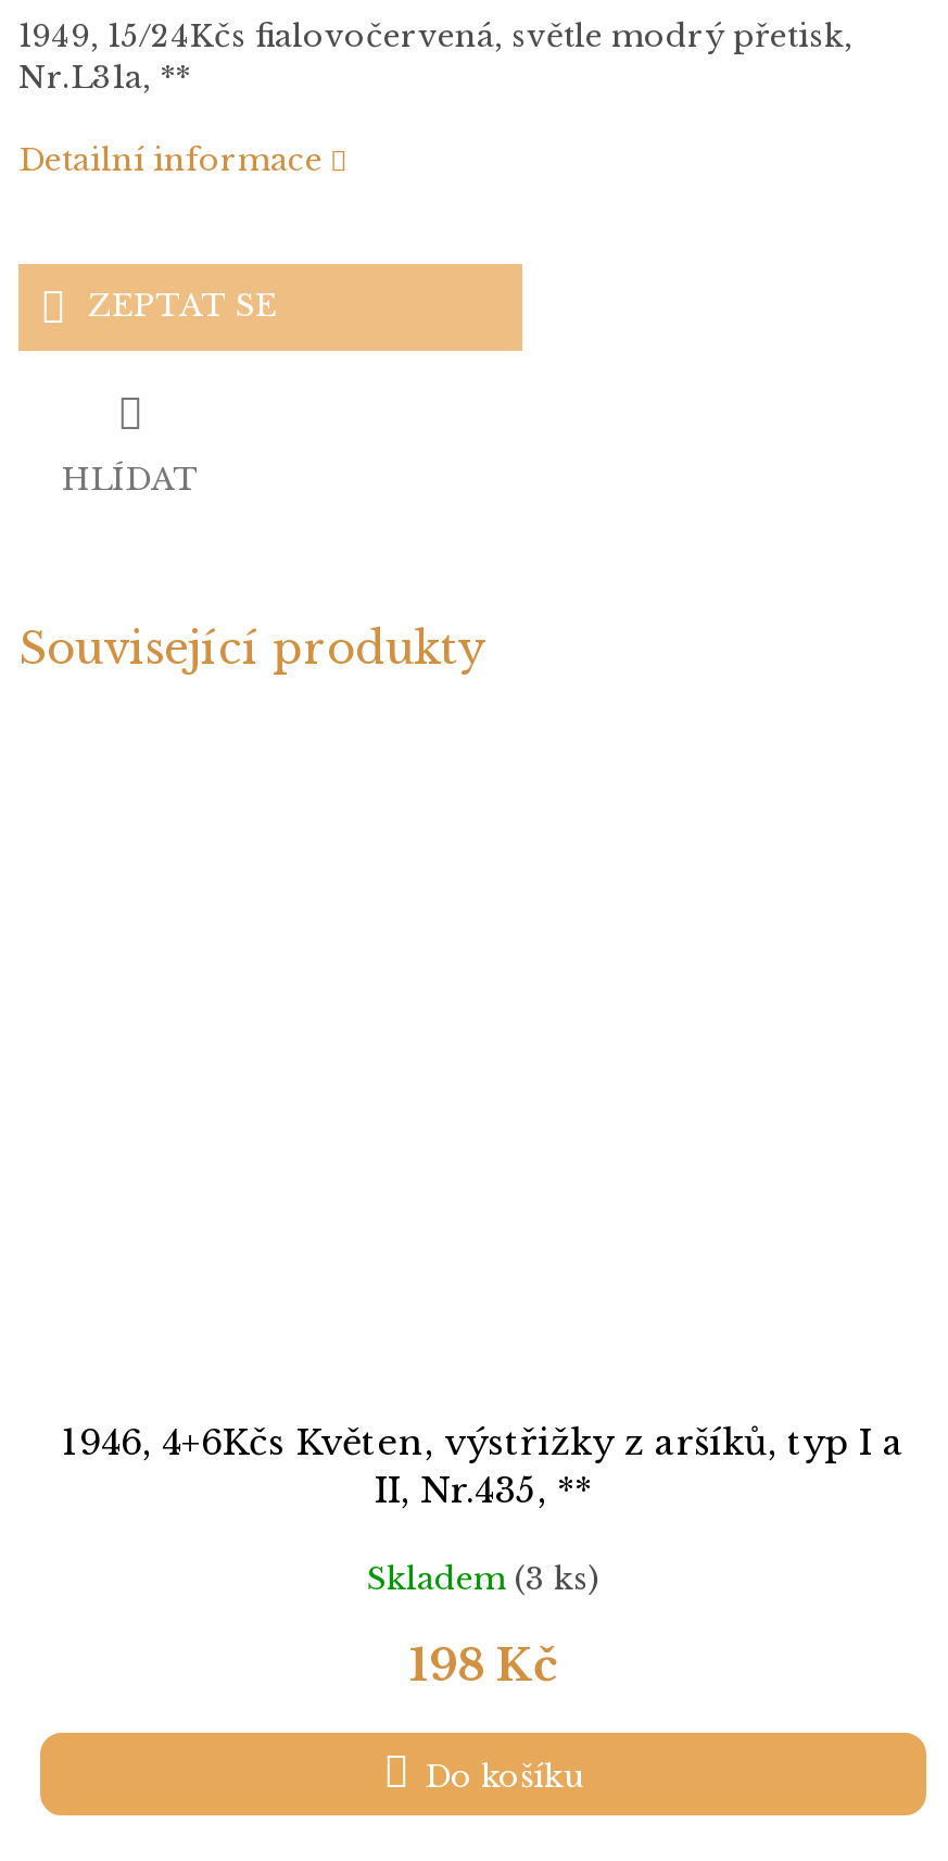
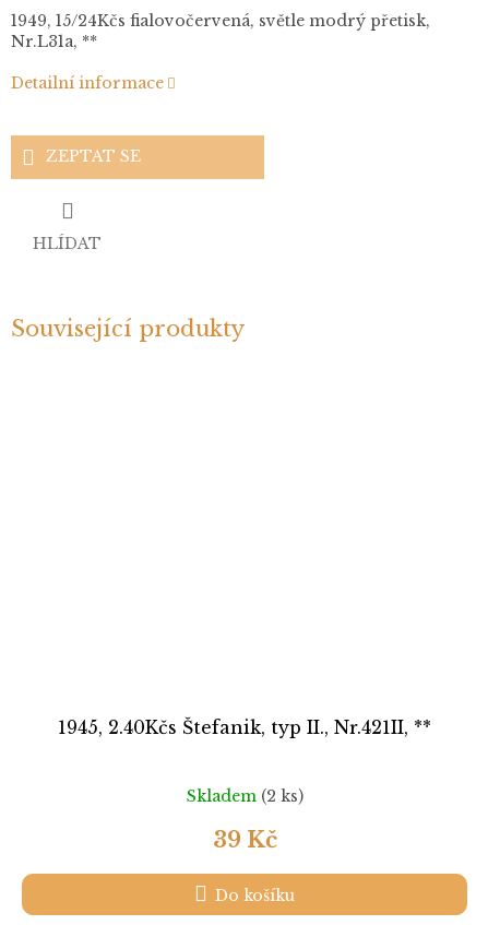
- 1946, 4+6Kčs Květen, výstřižky z aršíků, typ I a
- II, Nr.435, **
+ 1945, 2.40Kčs Štefanik, typ II., Nr.421II, **

- Skladem (3 ks)
+ Skladem (2 ks)

- 198 Kč
+ 39 Kč
